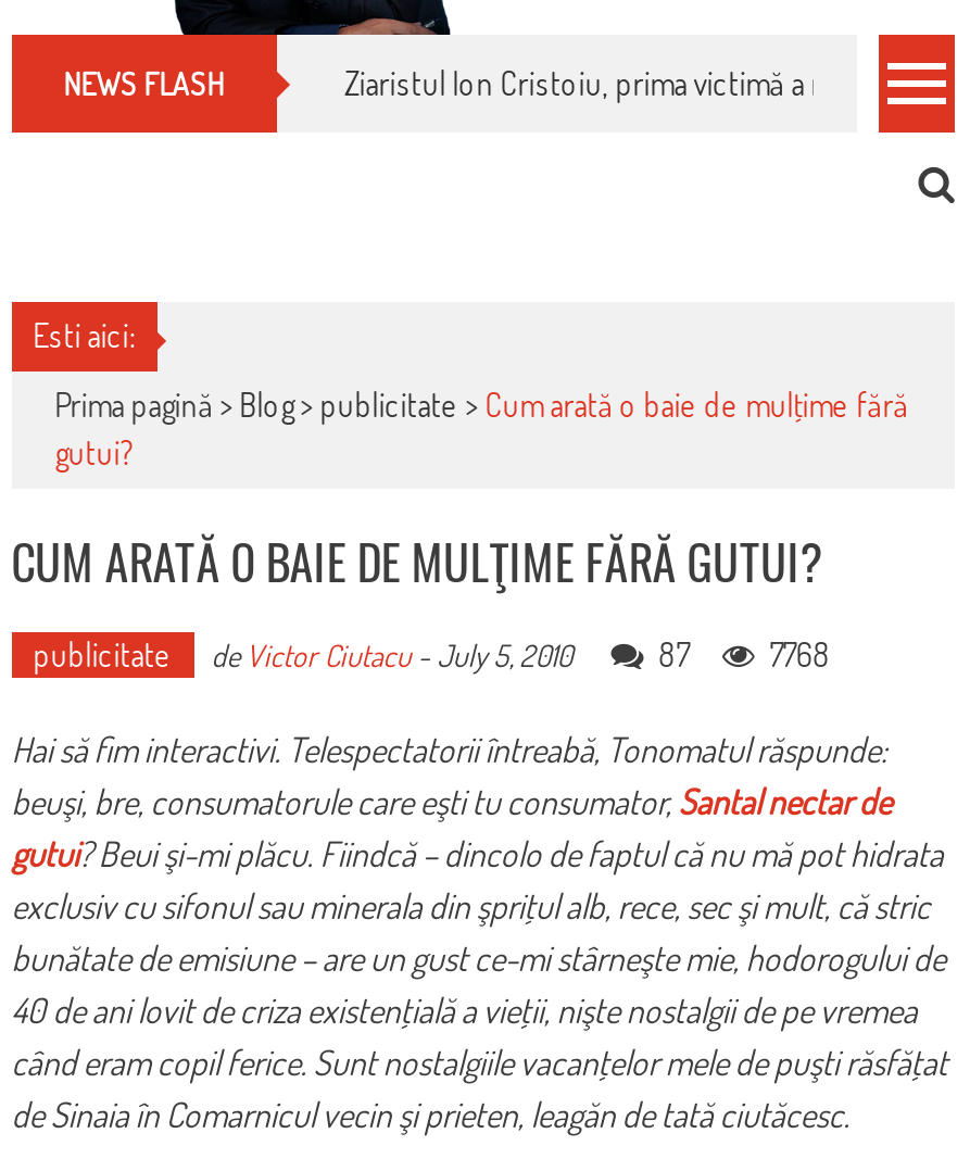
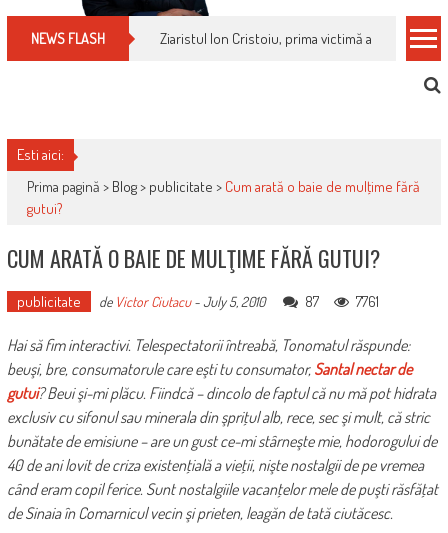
- 87 7768
+ 87 7761
